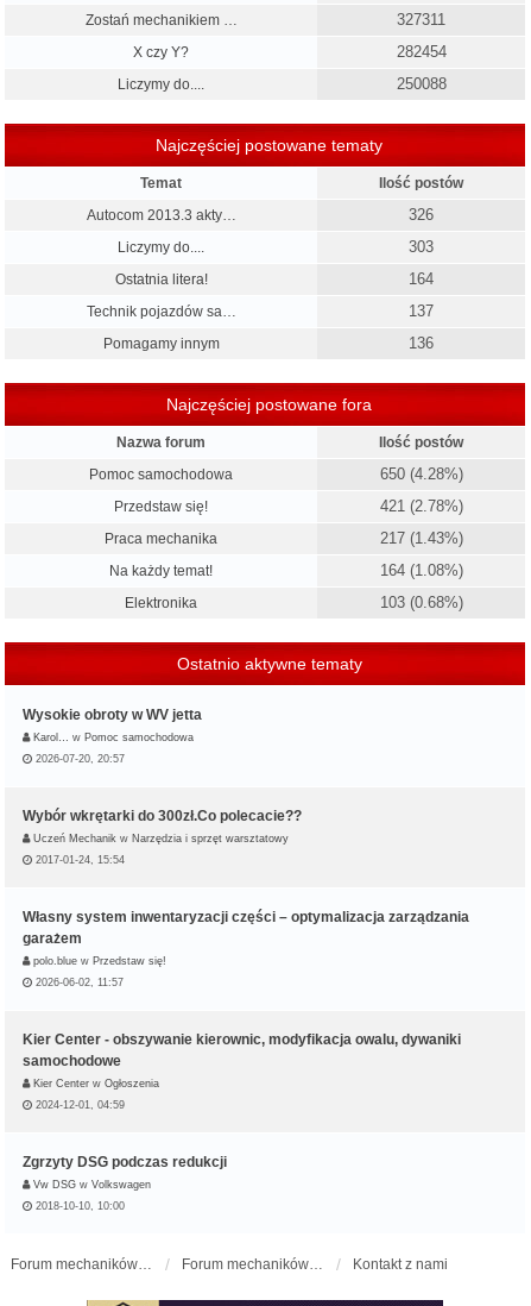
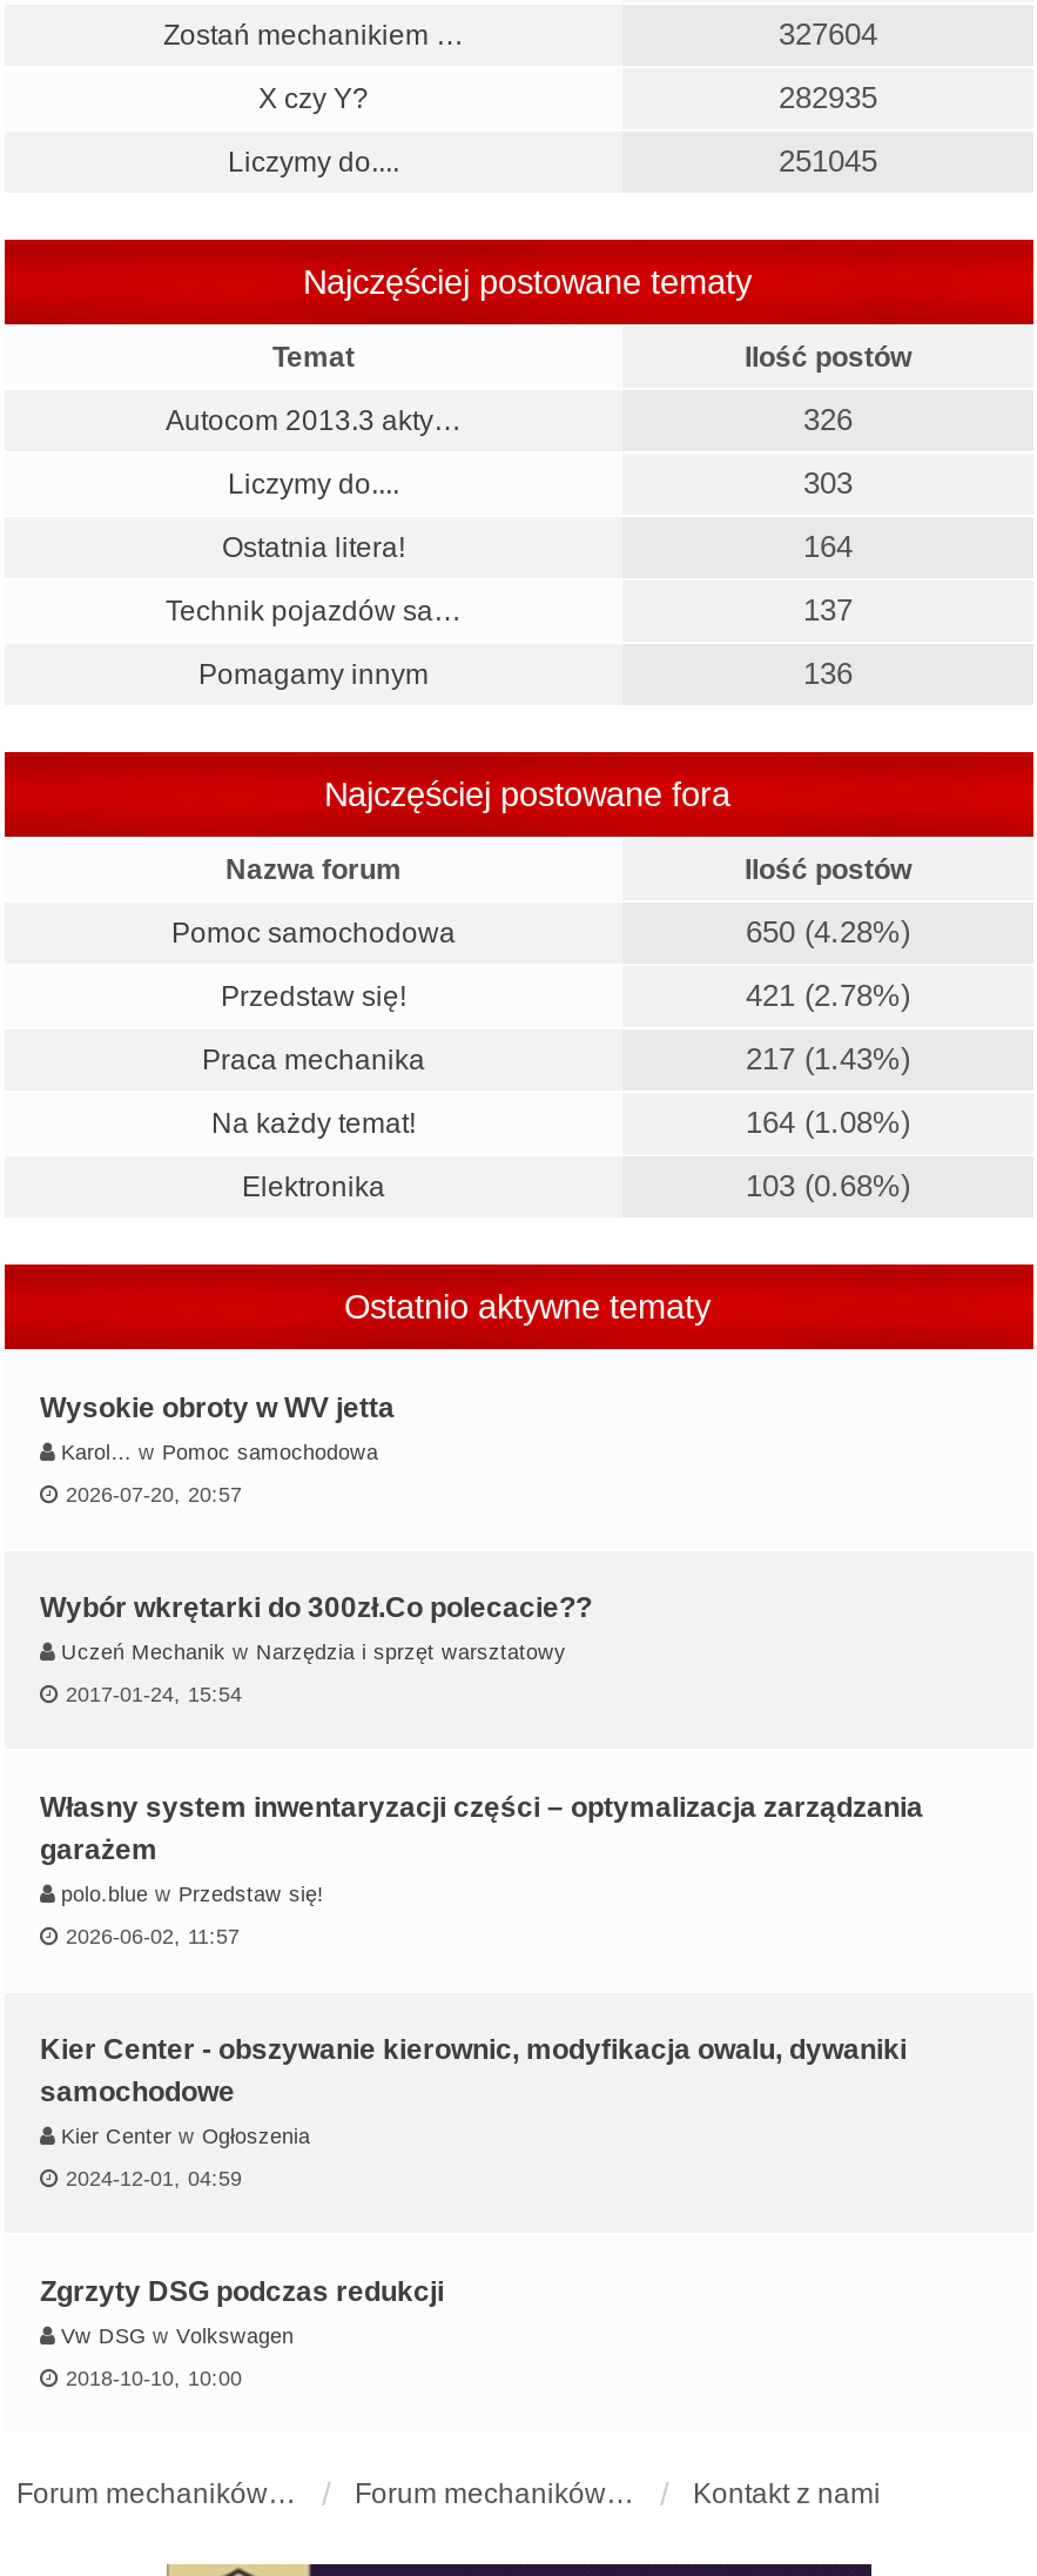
- 327311
+ 327604

- 282454
+ 282935

- 250088
+ 251045
